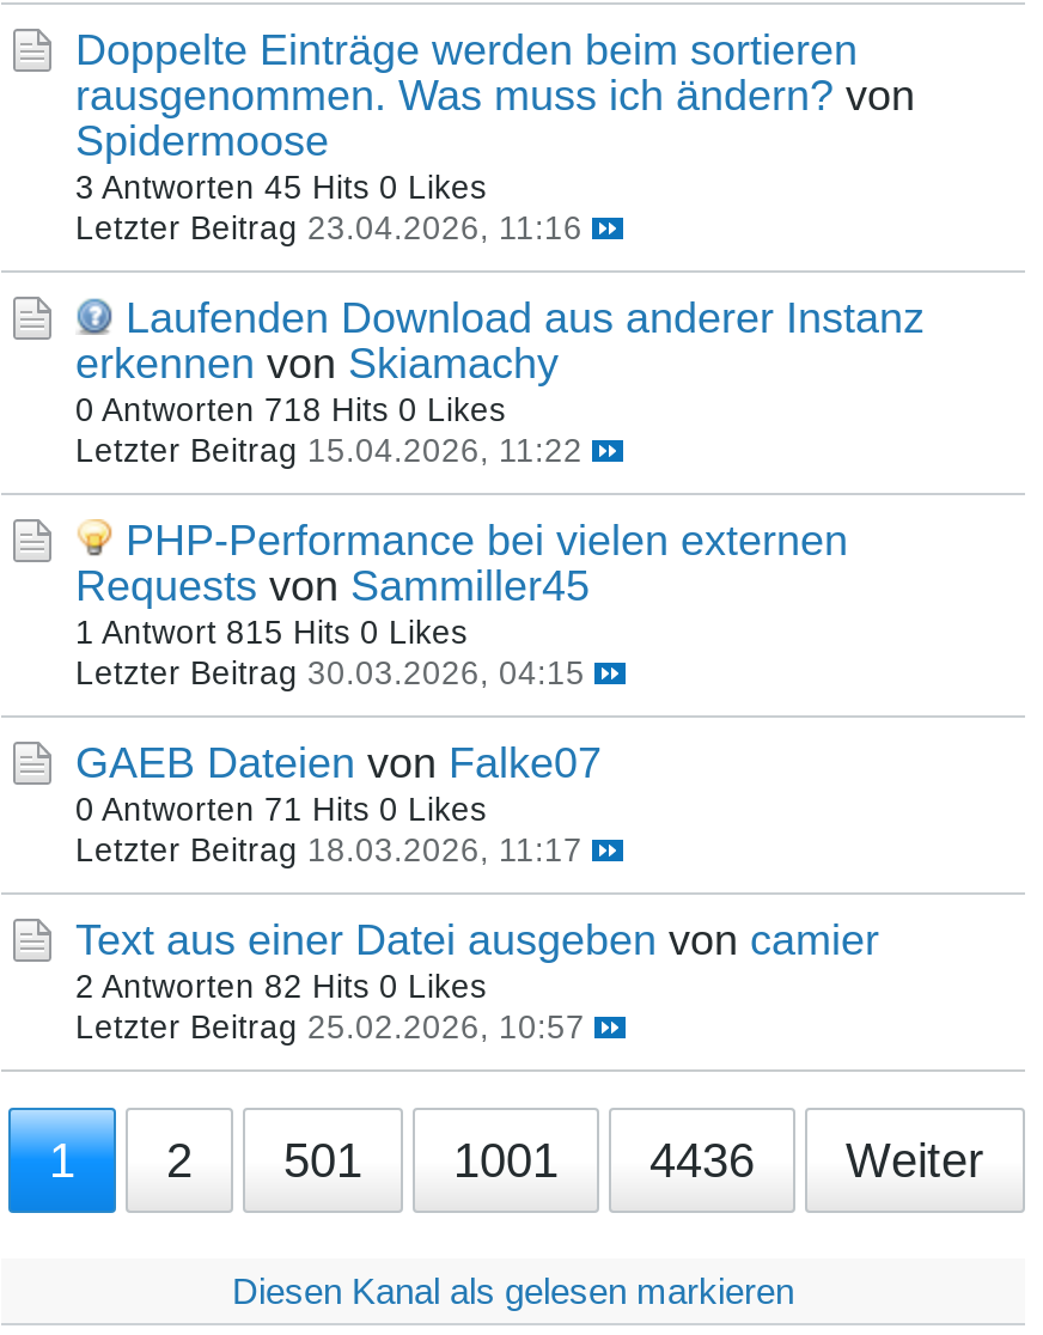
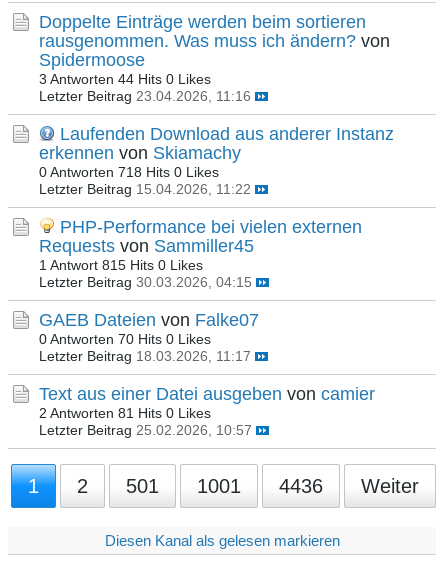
- 3 Antworten 45 Hits 0 Likes
+ 3 Antworten 44 Hits 0 Likes

- 0 Antworten 71 Hits 0 Likes
+ 0 Antworten 70 Hits 0 Likes

- 2 Antworten 82 Hits 0 Likes
+ 2 Antworten 81 Hits 0 Likes
